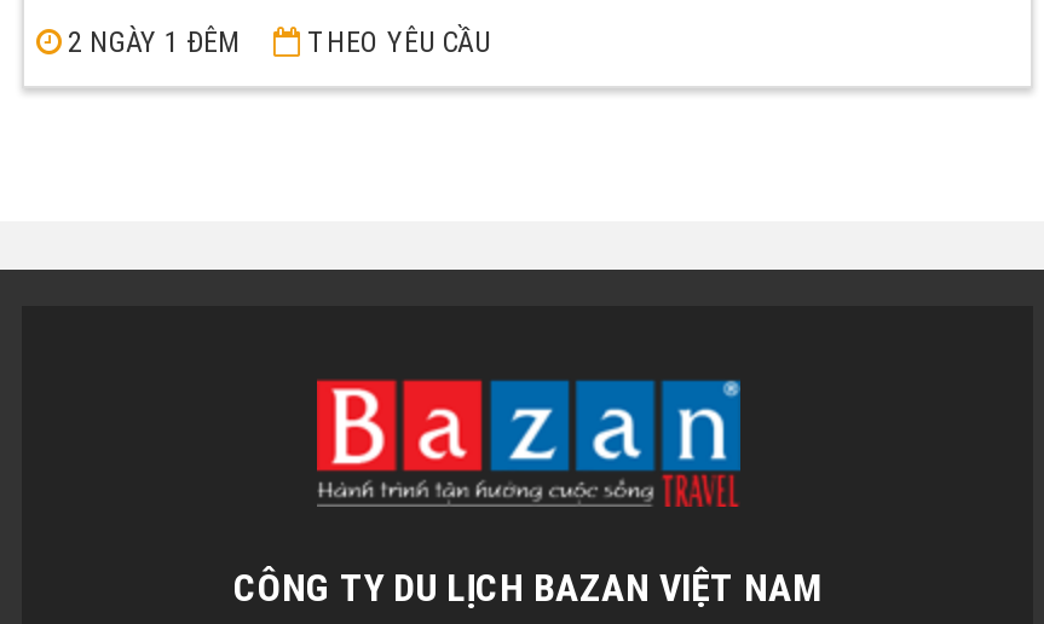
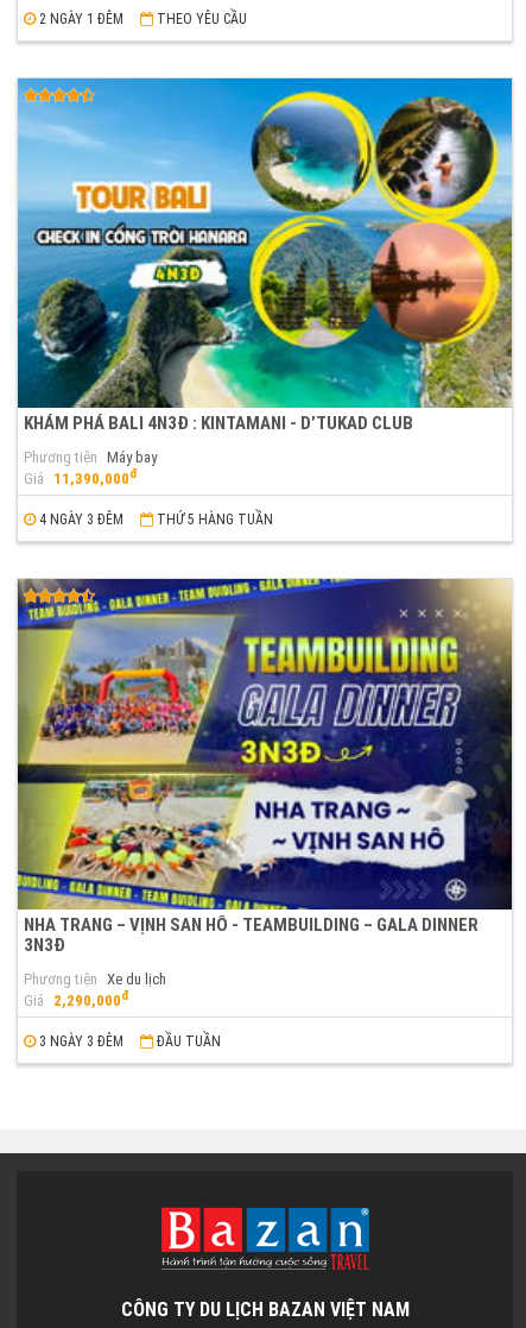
+ [image]
+ KHÁM PHÁ BALI 4N3Đ : KINTAMANI - D’TUKAD CLUB
+ Phương tiện Máy bay
+ Giá 11,390,000đ
+ 4 NGÀY 3 ĐÊM
+ THỨ 5 HÀNG TUẦN

+ [image]
+ NHA TRANG – VỊNH SAN HÔ - TEAMBUILDING – GALA DINNER
+ 3N3Đ
+ Phương tiện Xe du lịch
+ Giá 2,290,000đ
+ 3 NGÀY 3 ĐÊM
+ ĐẦU TUẦN
